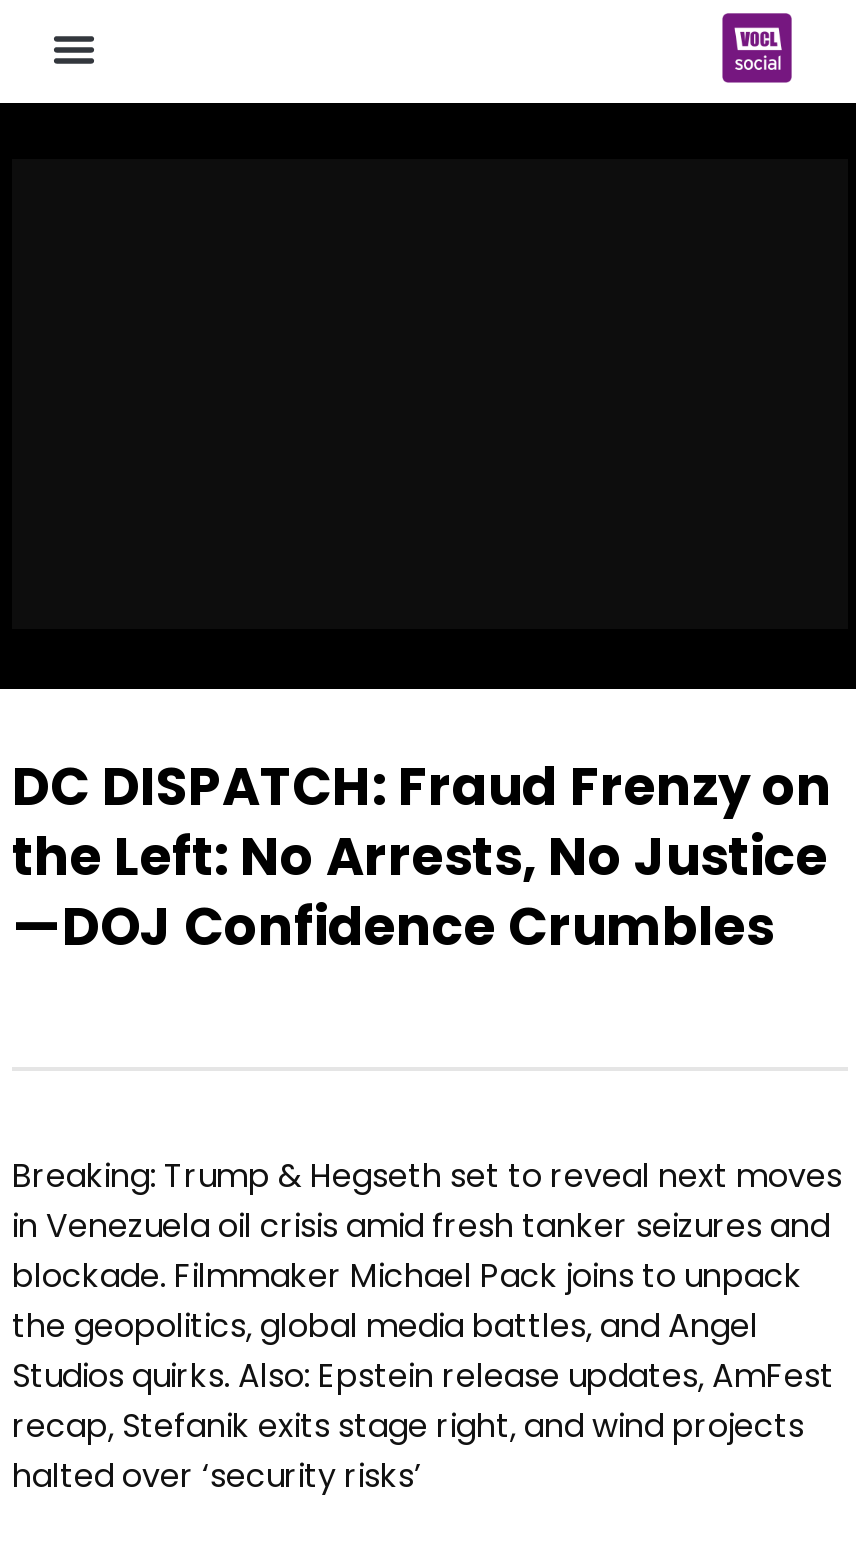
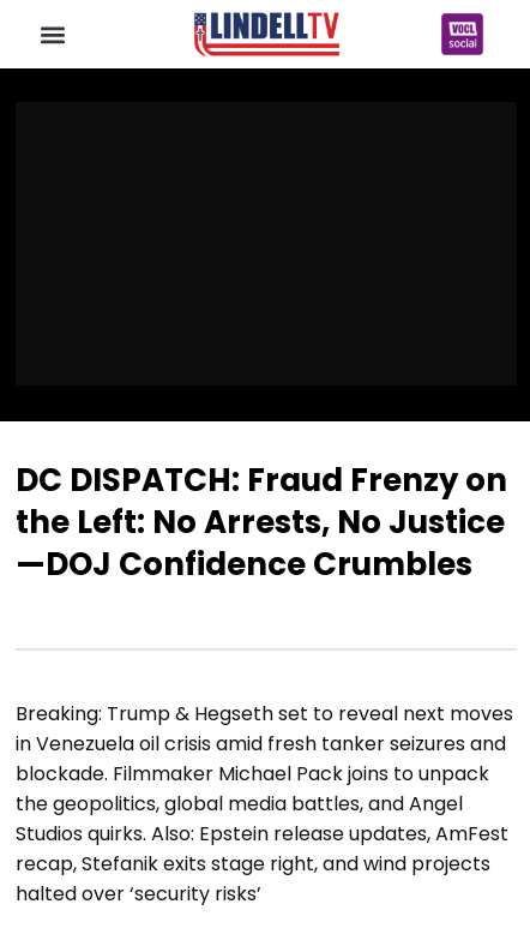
+ [image]
